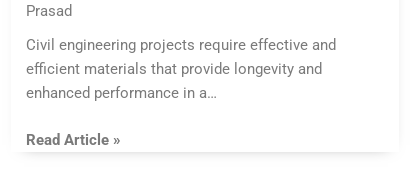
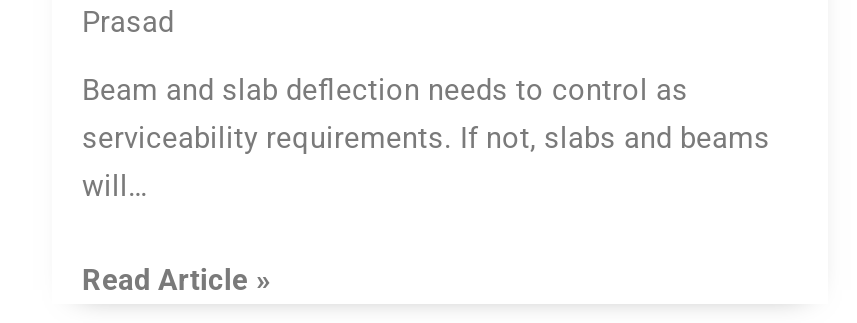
- Civil engineering projects require effective and
- efficient materials that provide longevity and
- enhanced performance in a…
+ Beam and slab deflection needs to control as
+ serviceability requirements. If not, slabs and beams
+ will…
